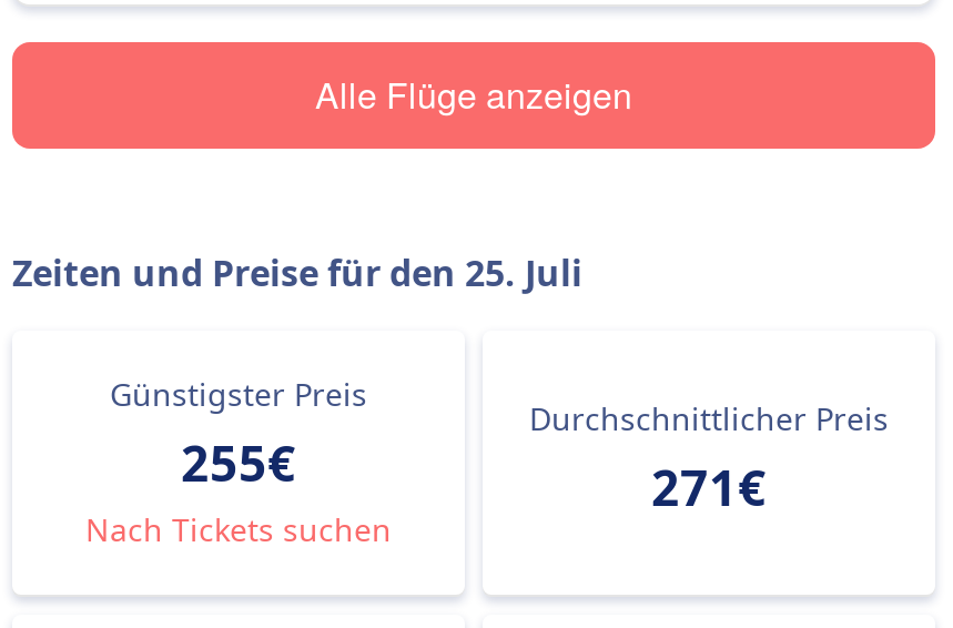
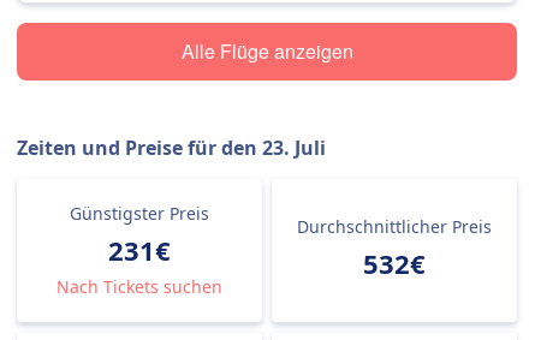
- Zeiten und Preise für den 25. Juli
+ Zeiten und Preise für den 23. Juli

- 255€
+ 231€

- 271€
+ 532€
